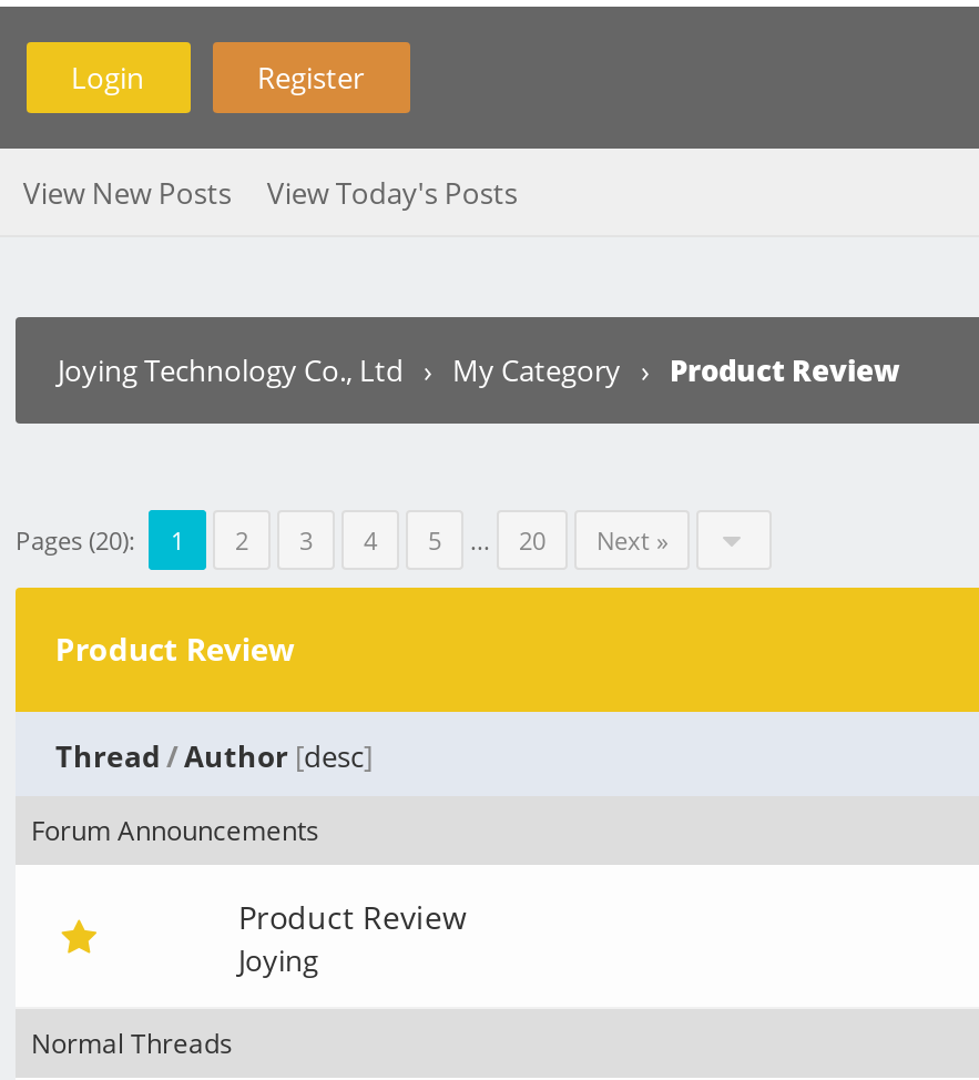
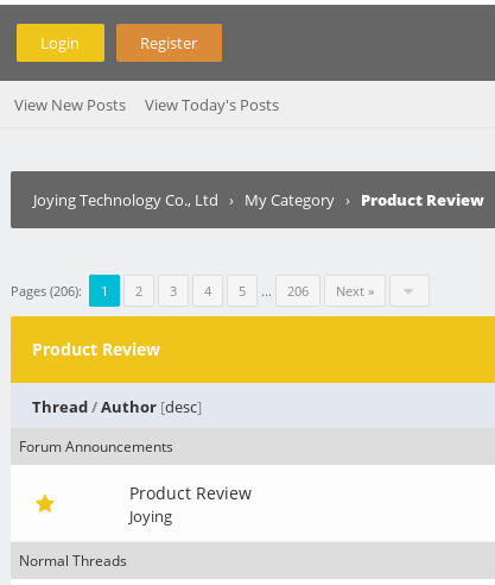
- Pages (20):
+ Pages (206):

- 20
+ 206
